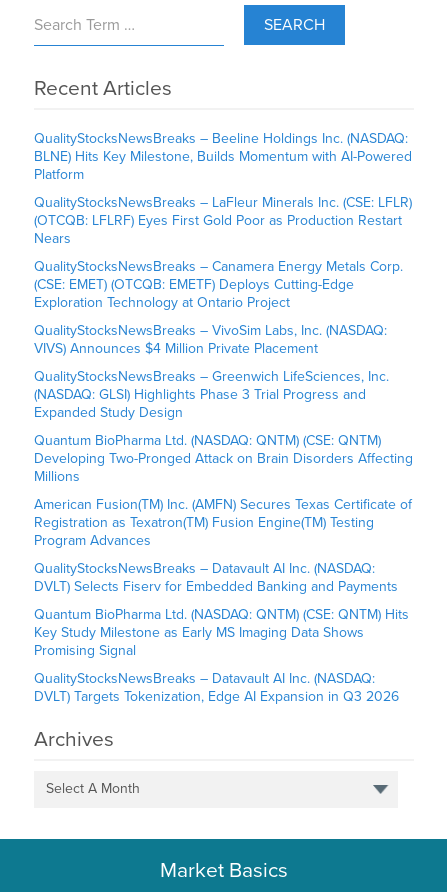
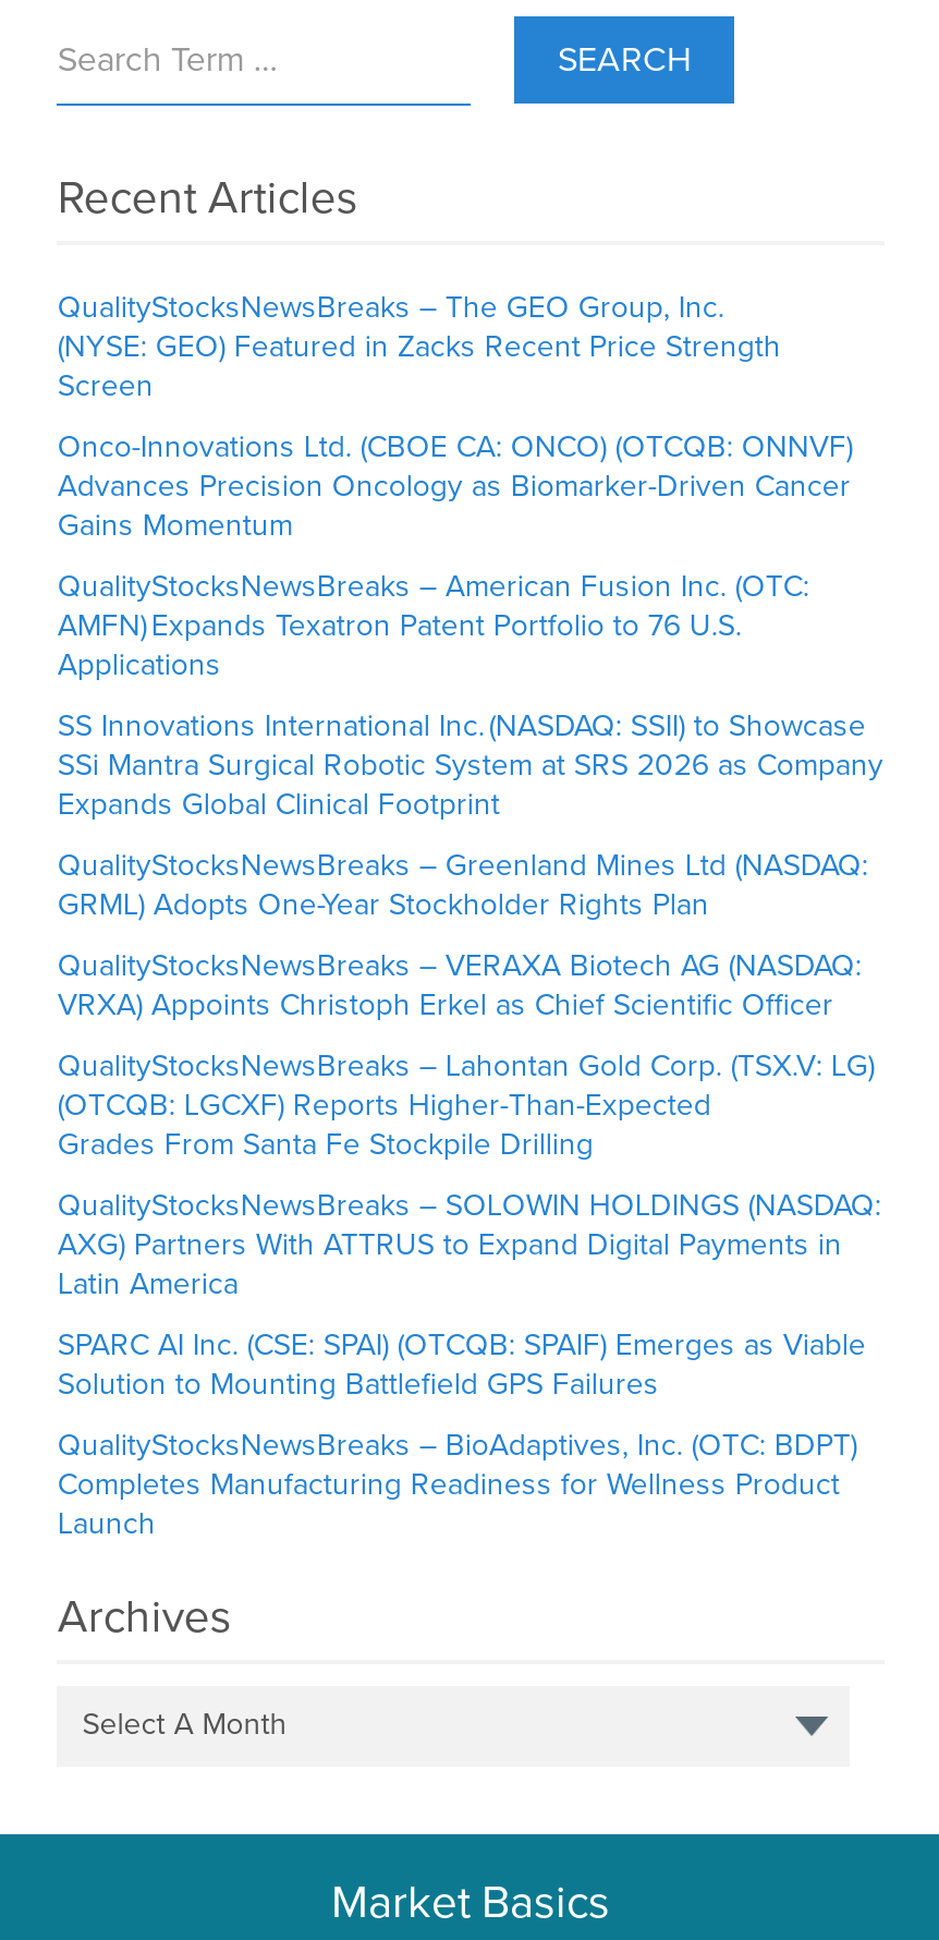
- QualityStocksNewsBreaks – Beeline Holdings Inc. (NASDAQ:
- BLNE) Hits Key Milestone, Builds Momentum with AI-Powered
- Platform
+ QualityStocksNewsBreaks – The GEO Group, Inc.
+ (NYSE: GEO) Featured in Zacks Recent Price Strength
+ Screen

- QualityStocksNewsBreaks – LaFleur Minerals Inc. (CSE: LFLR)
- (OTCQB: LFLRF) Eyes First Gold Poor as Production Restart
- Nears
+ Onco-Innovations Ltd. (CBOE CA: ONCO) (OTCQB: ONNVF)
+ Advances Precision Oncology as Biomarker-Driven Cancer
+ Gains Momentum

- QualityStocksNewsBreaks – Canamera Energy Metals Corp.
- (CSE: EMET) (OTCQB: EMETF) Deploys Cutting-Edge
- Exploration Technology at Ontario Project
+ QualityStocksNewsBreaks – American Fusion Inc. (OTC:
+ AMFN) Expands Texatron Patent Portfolio to 76 U.S.
+ Applications

- QualityStocksNewsBreaks – VivoSim Labs, Inc. (NASDAQ:
- VIVS) Announces $4 Million Private Placement
+ SS Innovations International Inc. (NASDAQ: SSII) to Showcase
+ SSi Mantra Surgical Robotic System at SRS 2026 as Company
+ Expands Global Clinical Footprint

- QualityStocksNewsBreaks – Greenwich LifeSciences, Inc.
- (NASDAQ: GLSI) Highlights Phase 3 Trial Progress and
- Expanded Study Design
+ QualityStocksNewsBreaks – Greenland Mines Ltd (NASDAQ:
+ GRML) Adopts One-Year Stockholder Rights Plan

- Quantum BioPharma Ltd. (NASDAQ: QNTM) (CSE: QNTM)
- Developing Two-Pronged Attack on Brain Disorders Affecting
- Millions
+ QualityStocksNewsBreaks – VERAXA Biotech AG (NASDAQ:
+ VRXA) Appoints Christoph Erkel as Chief Scientific Officer

- American Fusion(TM) Inc. (AMFN) Secures Texas Certificate of
- Registration as Texatron(TM) Fusion Engine(TM) Testing
- Program Advances
+ QualityStocksNewsBreaks – Lahontan Gold Corp. (TSX.V: LG)
+ (OTCQB: LGCXF) Reports Higher-Than-Expected
+ Grades From Santa Fe Stockpile Drilling

- QualityStocksNewsBreaks – Datavault AI Inc. (NASDAQ:
- DVLT) Selects Fiserv for Embedded Banking and Payments
+ QualityStocksNewsBreaks – SOLOWIN HOLDINGS (NASDAQ:
+ AXG) Partners With ATTRUS to Expand Digital Payments in
+ Latin America

- Quantum BioPharma Ltd. (NASDAQ: QNTM) (CSE: QNTM) Hits
- Key Study Milestone as Early MS Imaging Data Shows
- Promising Signal
+ SPARC AI Inc. (CSE: SPAI) (OTCQB: SPAIF) Emerges as Viable
+ Solution to Mounting Battlefield GPS Failures

- QualityStocksNewsBreaks – Datavault AI Inc. (NASDAQ:
- DVLT) Targets Tokenization, Edge AI Expansion in Q3 2026
+ QualityStocksNewsBreaks – BioAdaptives, Inc. (OTC: BDPT)
+ Completes Manufacturing Readiness for Wellness Product
+ Launch
